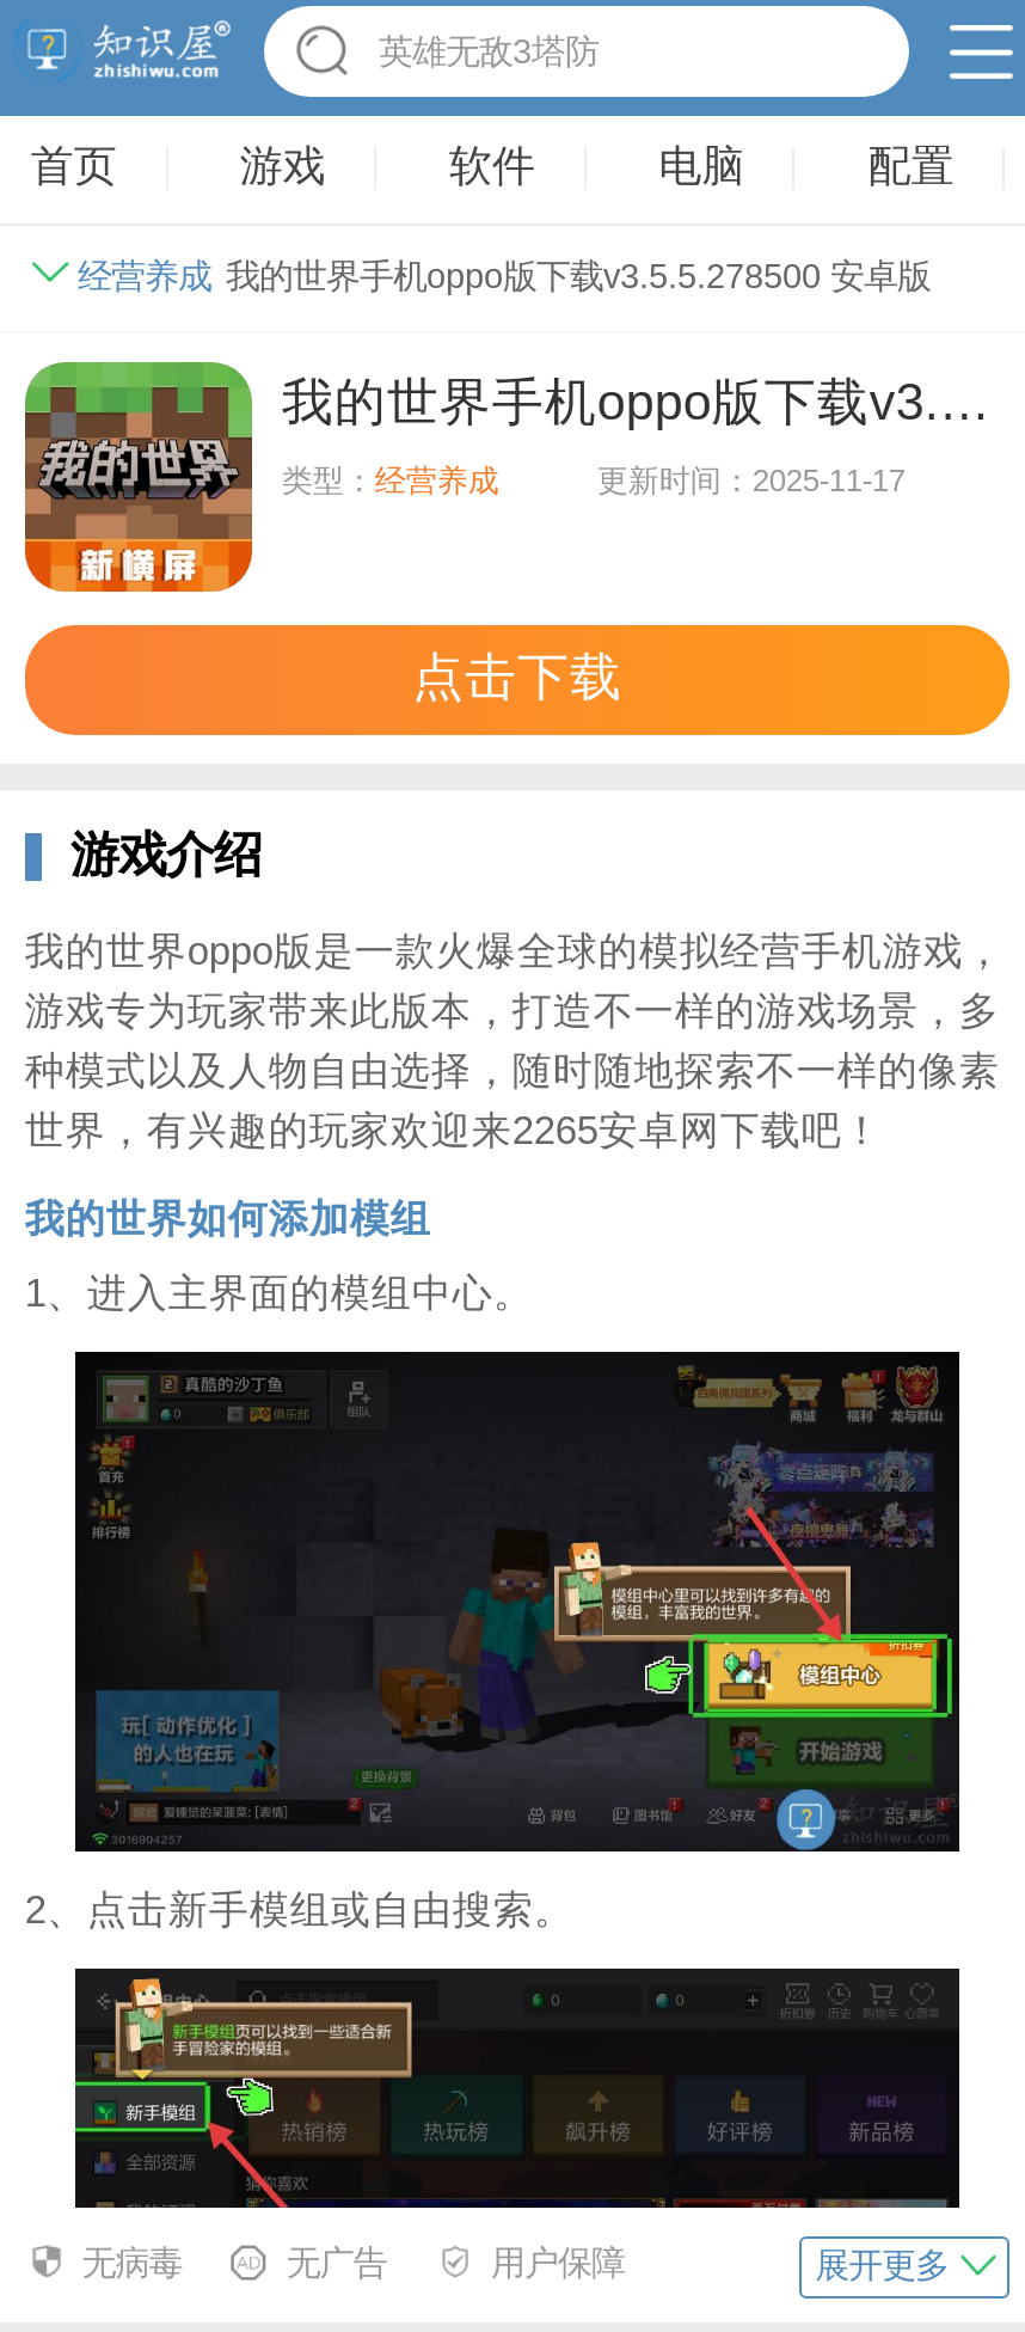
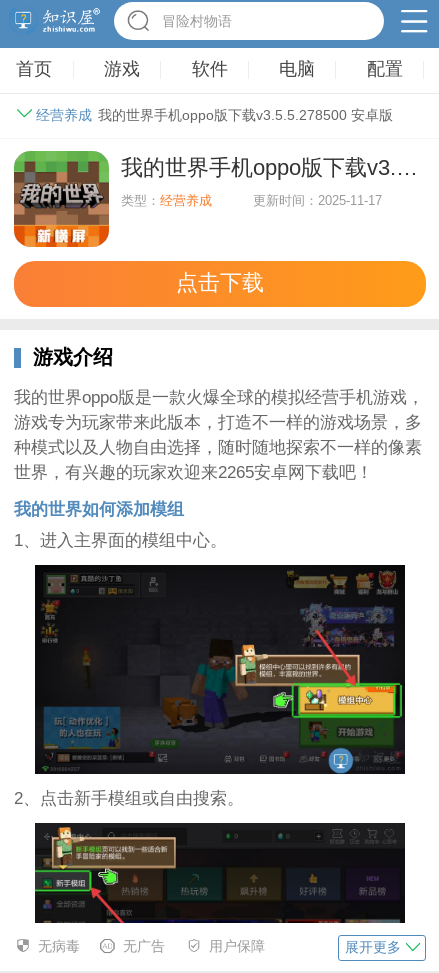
- 英雄无敌3塔防
+ 冒险村物语
